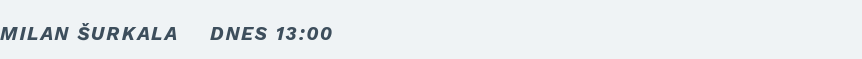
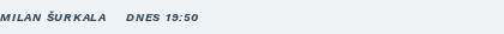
- MILAN ŠURKALA DNES 13:00
+ MILAN ŠURKALA DNES 19:50
